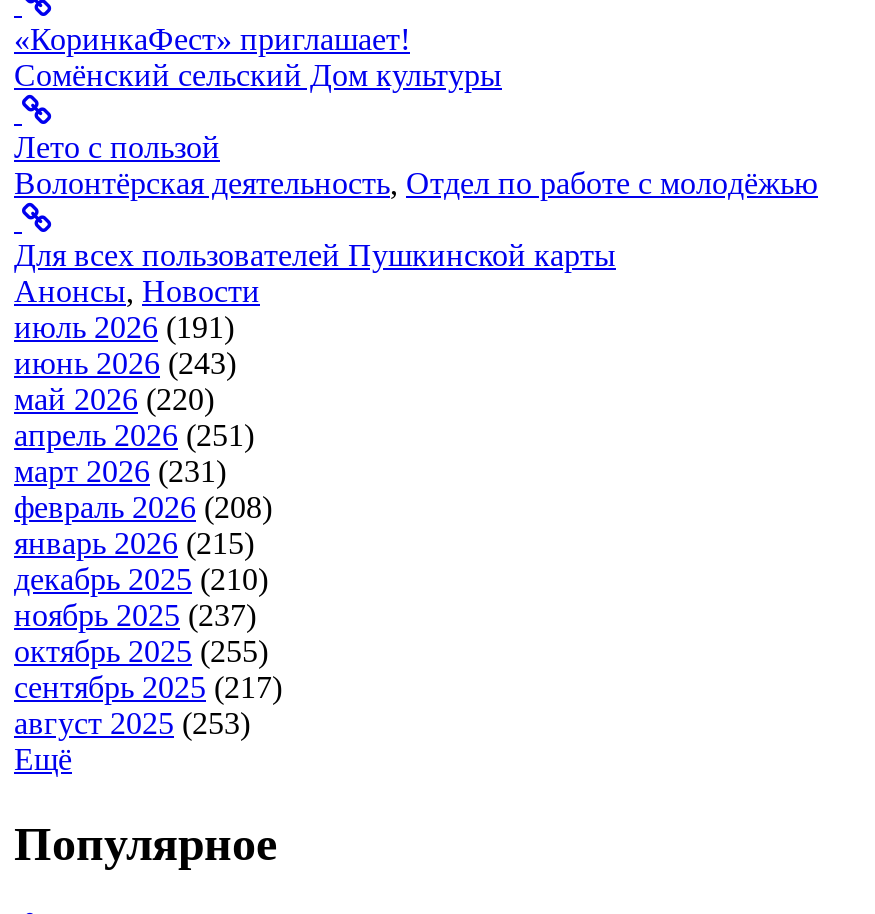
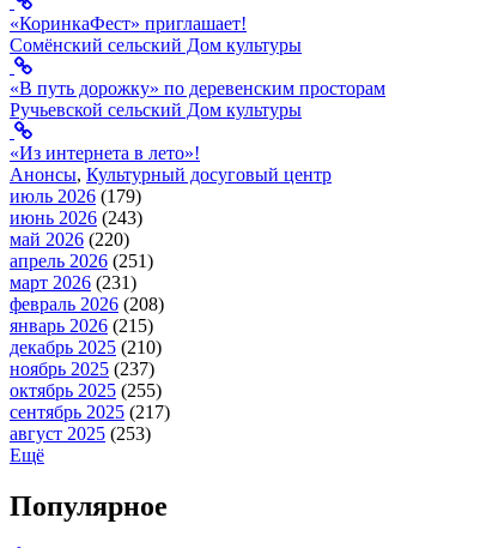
- Лето с пользой
- Волонтёрская деятельность, Отдел по работе с молодёжью
+ «В путь дорожку» по деревенским просторам
+ Ручьевской сельский Дом культуры

- Для всех пользователей Пушкинской карты
- Анонсы, Новости
- июль 2026 (191)
+ «Из интернета в лето»!
+ Анонсы, Культурный досуговый центр
+ июль 2026 (179)
